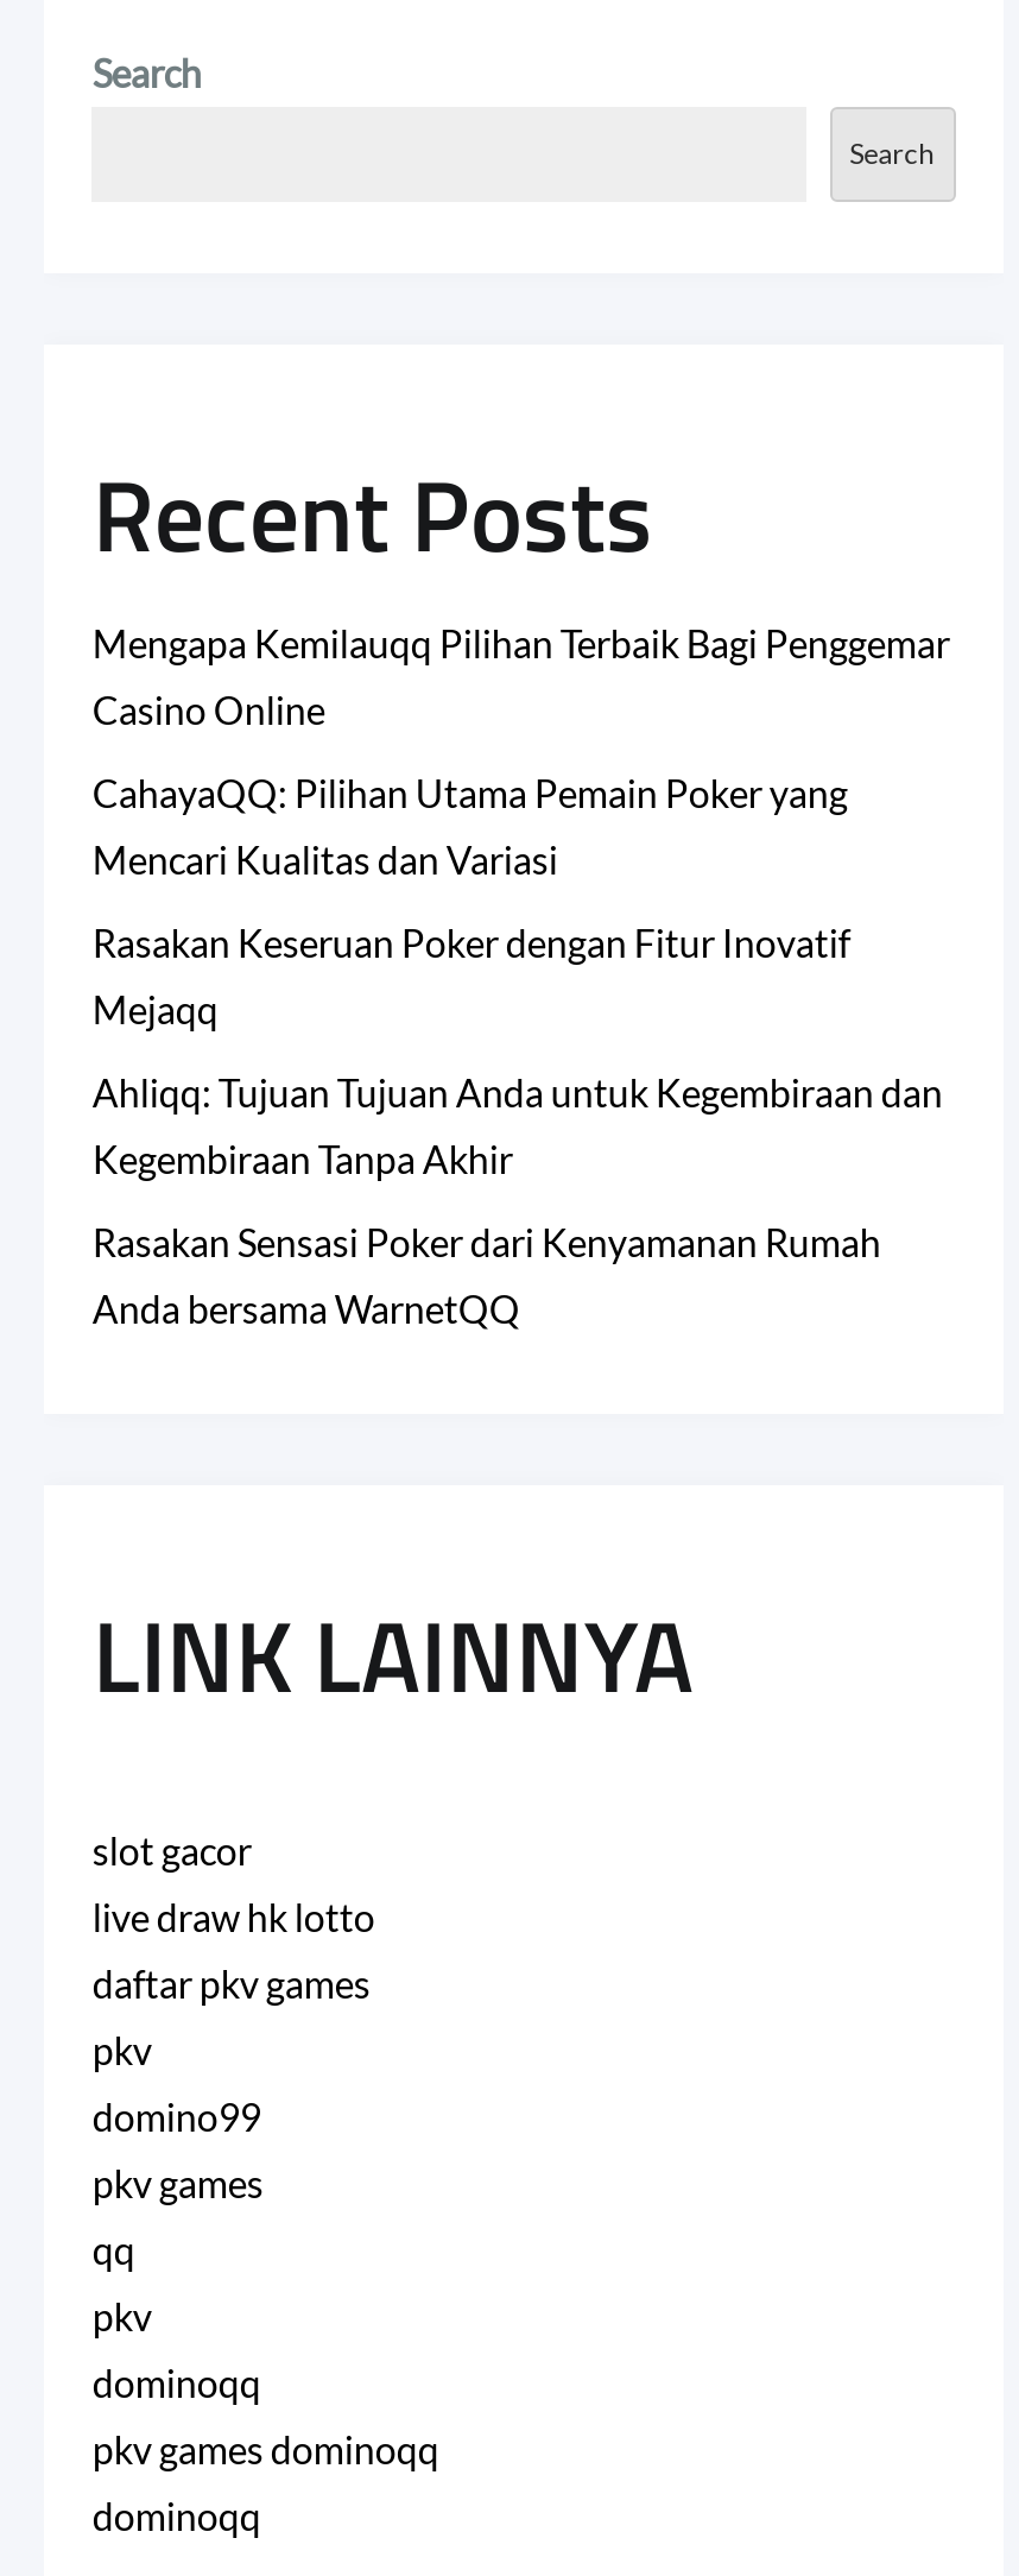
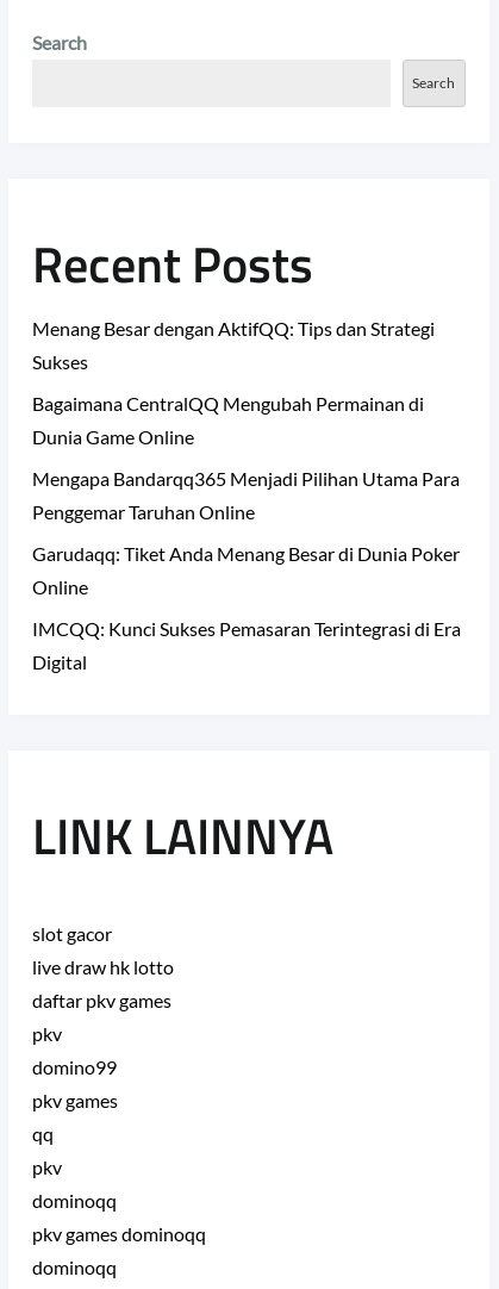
- Mengapa Kemilauqq Pilihan Terbaik Bagi Penggemar
+ Menang Besar dengan AktifQQ: Tips dan Strategi

- Casino Online
+ Sukses

- CahayaQQ: Pilihan Utama Pemain Poker yang
+ Bagaimana CentralQQ Mengubah Permainan di

- Mencari Kualitas dan Variasi
+ Dunia Game Online

- Rasakan Keseruan Poker dengan Fitur Inovatif
+ Mengapa Bandarqq365 Menjadi Pilihan Utama Para

- Mejaqq
+ Penggemar Taruhan Online

- Ahliqq: Tujuan Tujuan Anda untuk Kegembiraan dan
+ Garudaqq: Tiket Anda Menang Besar di Dunia Poker

- Kegembiraan Tanpa Akhir
+ Online

- Rasakan Sensasi Poker dari Kenyamanan Rumah
+ IMCQQ: Kunci Sukses Pemasaran Terintegrasi di Era

- Anda bersama WarnetQQ
+ Digital
